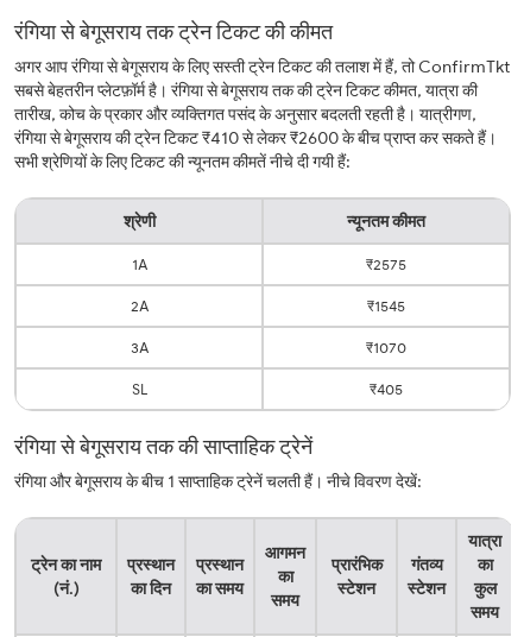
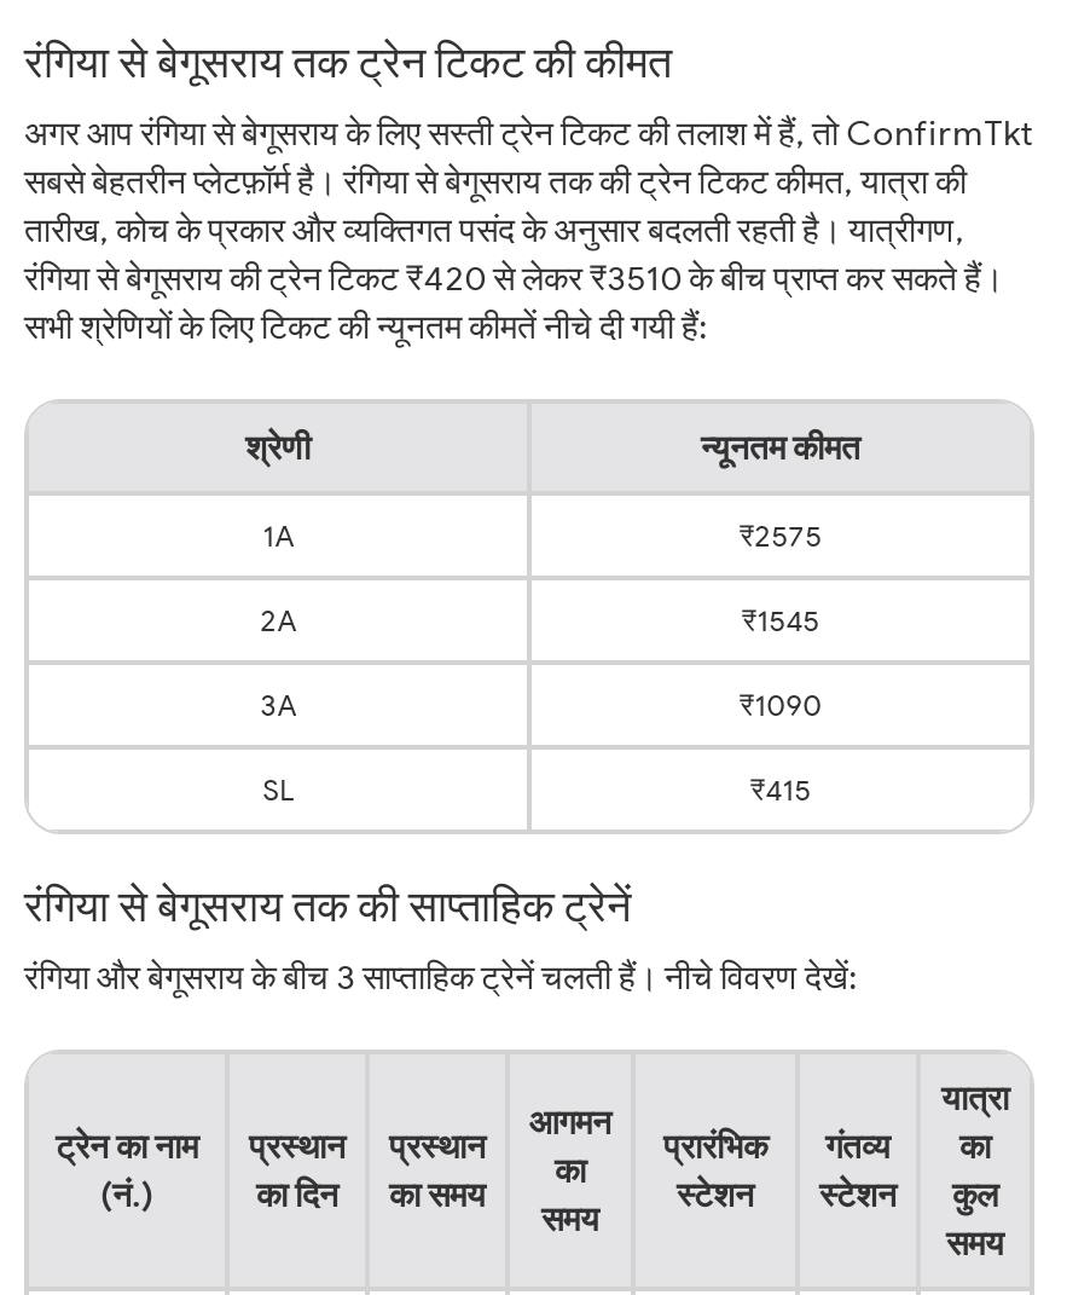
- रंगिया से बेगूसराय की ट्रेन टिकट ₹410 से लेकर ₹2600 के बीच प्राप्त कर सकते हैं।
+ रंगिया से बेगूसराय की ट्रेन टिकट ₹420 से लेकर ₹3510 के बीच प्राप्त कर सकते हैं।

- ₹1070
+ ₹1090

- ₹405
+ ₹415

- रंगिया और बेगूसराय के बीच 1 साप्ताहिक ट्रेनें चलती हैं। नीचे विवरण देखें:
+ रंगिया और बेगूसराय के बीच 3 साप्ताहिक ट्रेनें चलती हैं। नीचे विवरण देखें:
